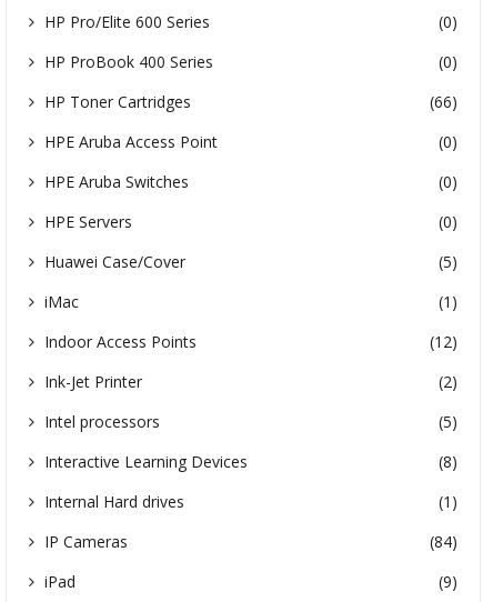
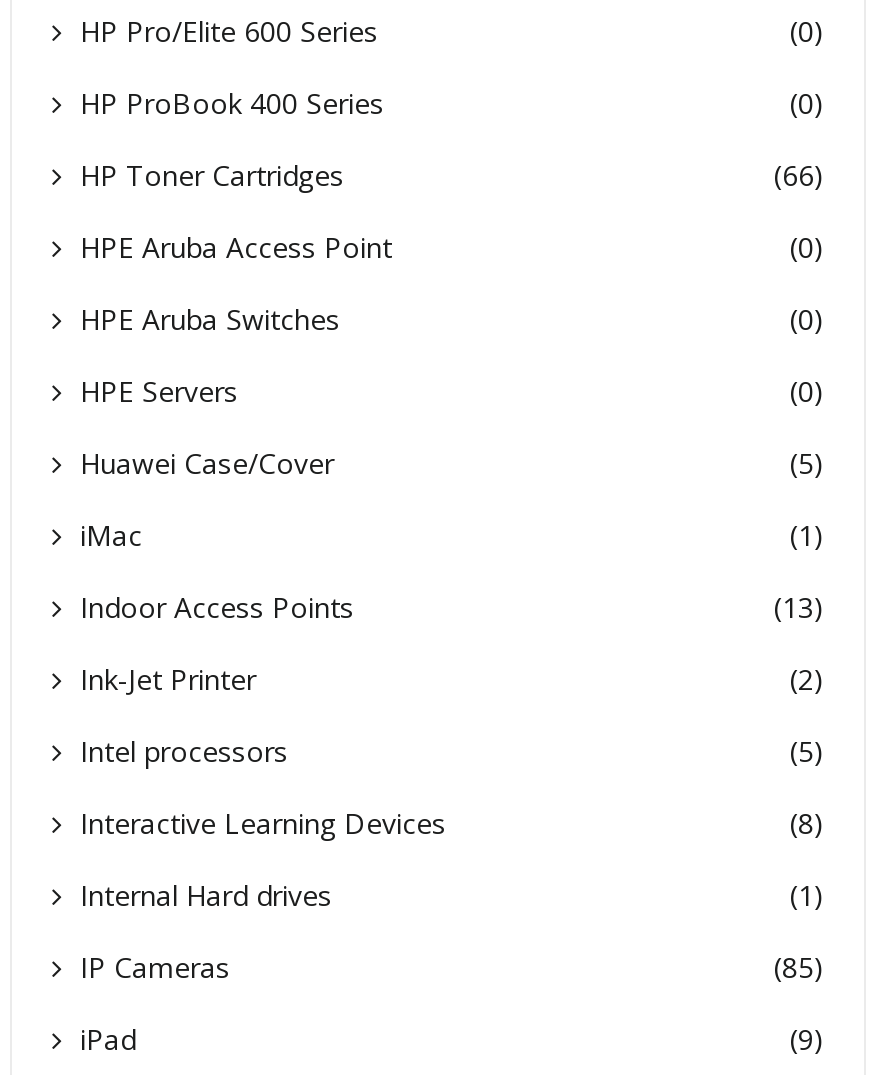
- (12)
+ (13)

- (84)
+ (85)
